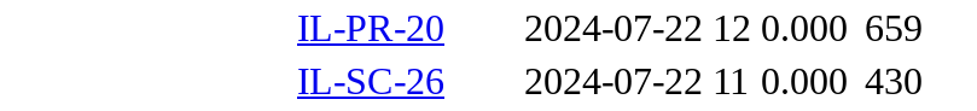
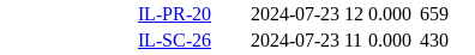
- IL-PR-20 2024-07-22 12 0.000 659
+ IL-PR-20 2024-07-23 12 0.000 659

- IL-SC-26 2024-07-22 11 0.000 430
+ IL-SC-26 2024-07-23 11 0.000 430
